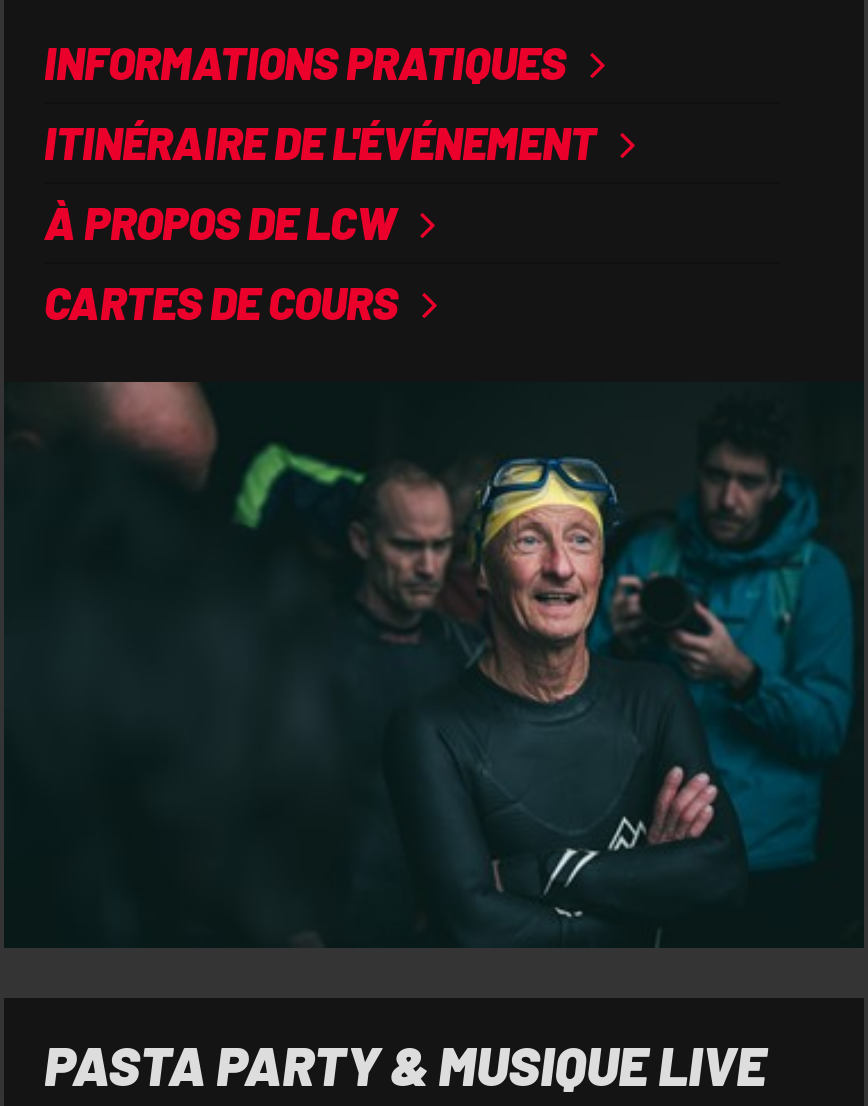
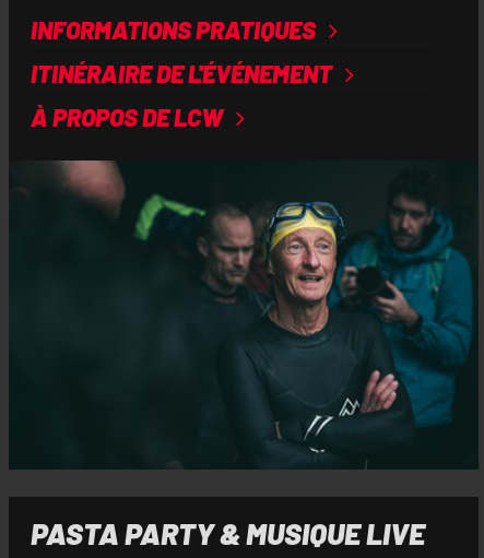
- CARTES DE COURS
